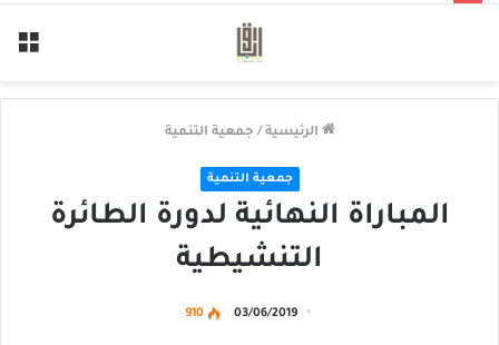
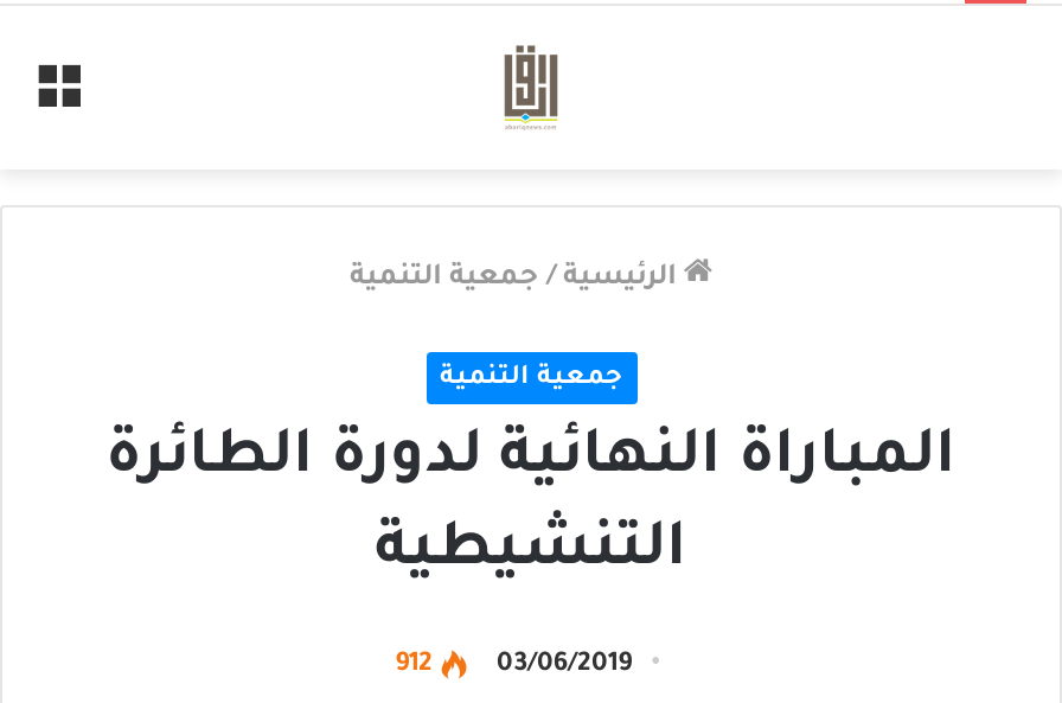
- 910
+ 912
